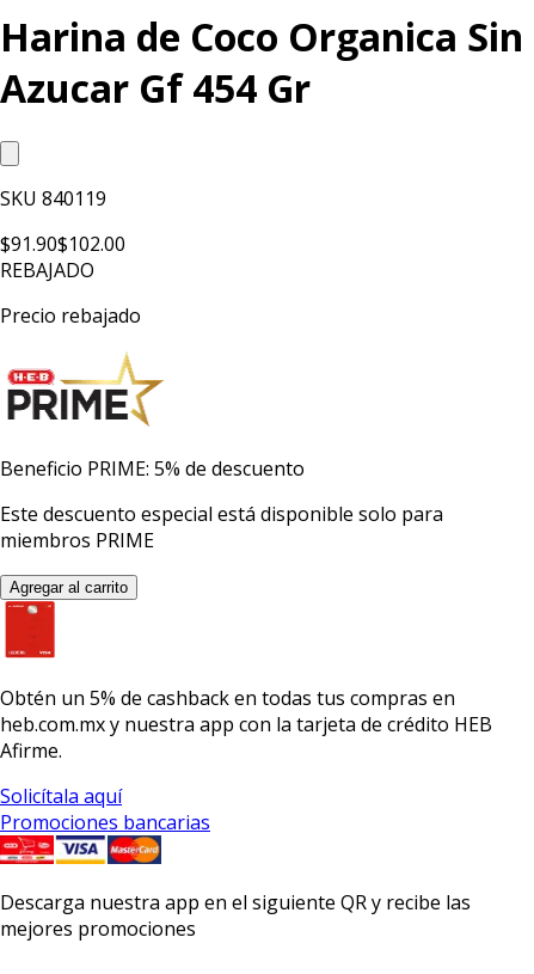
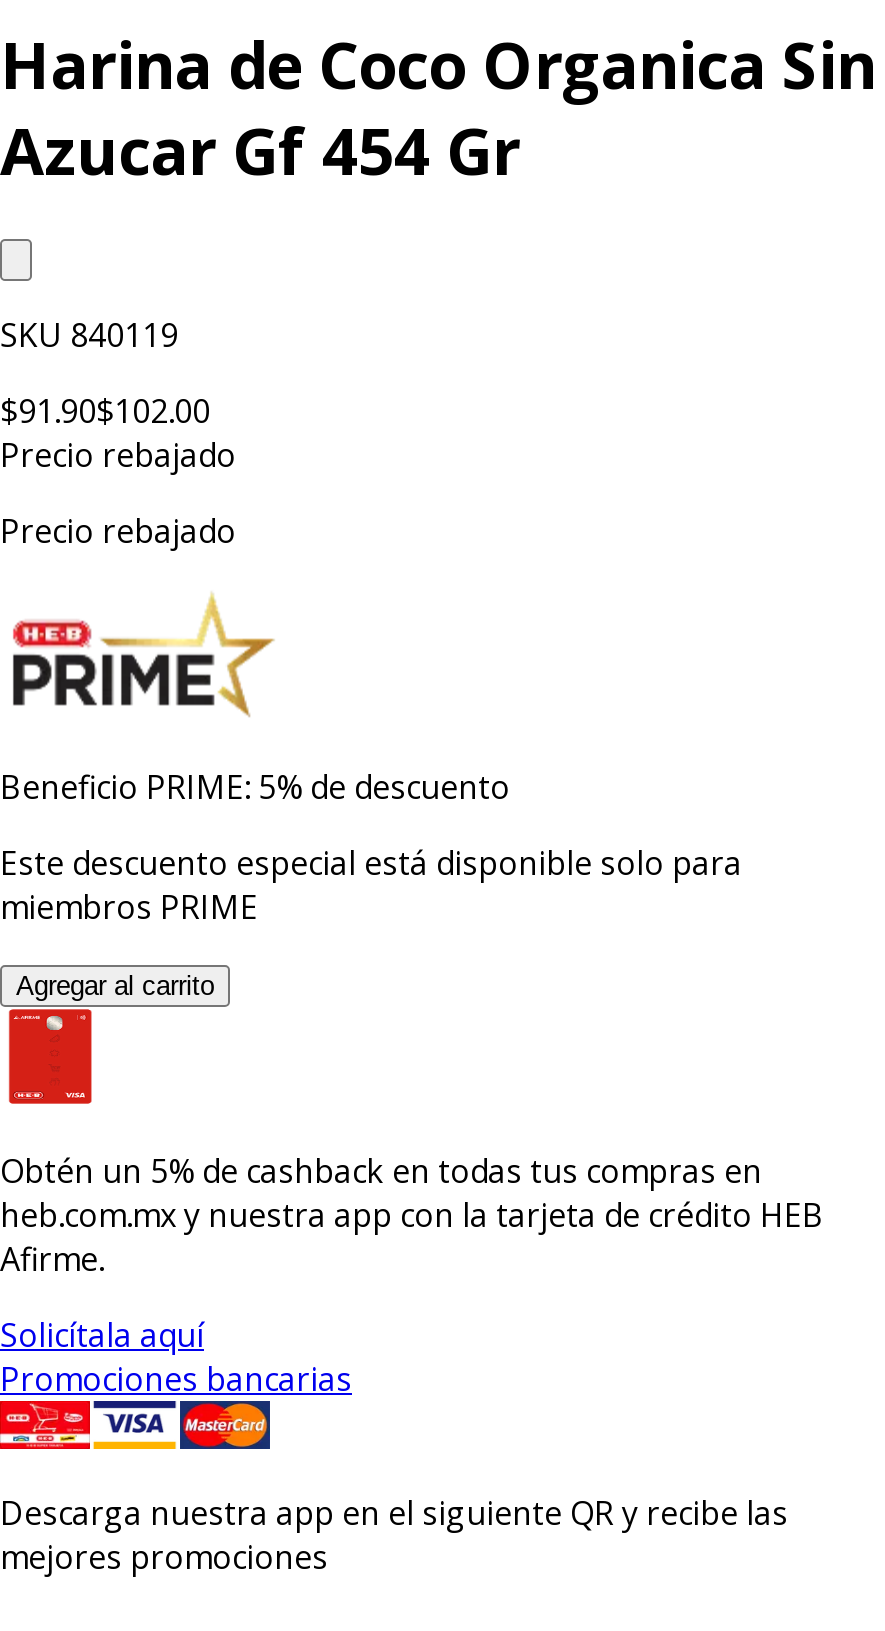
- REBAJADO
+ Precio rebajado
